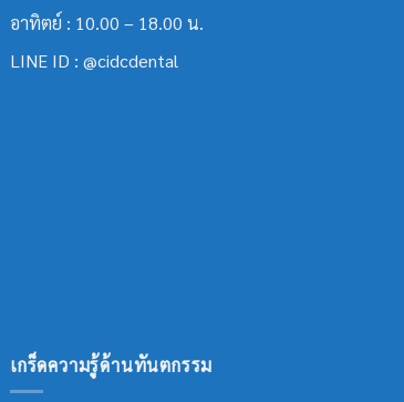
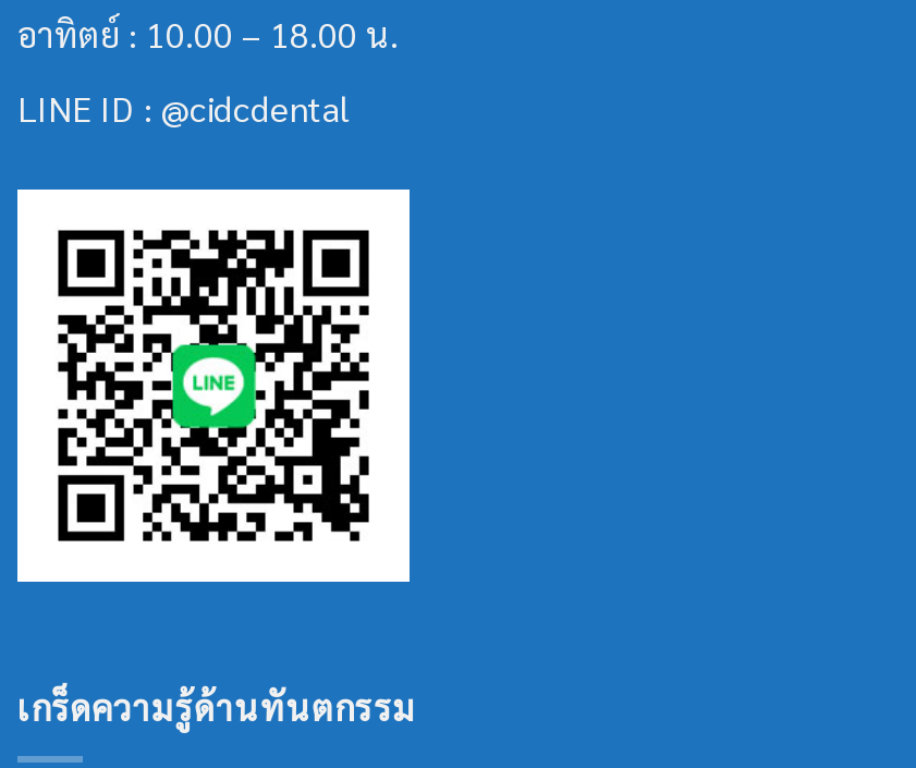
+ [image]
